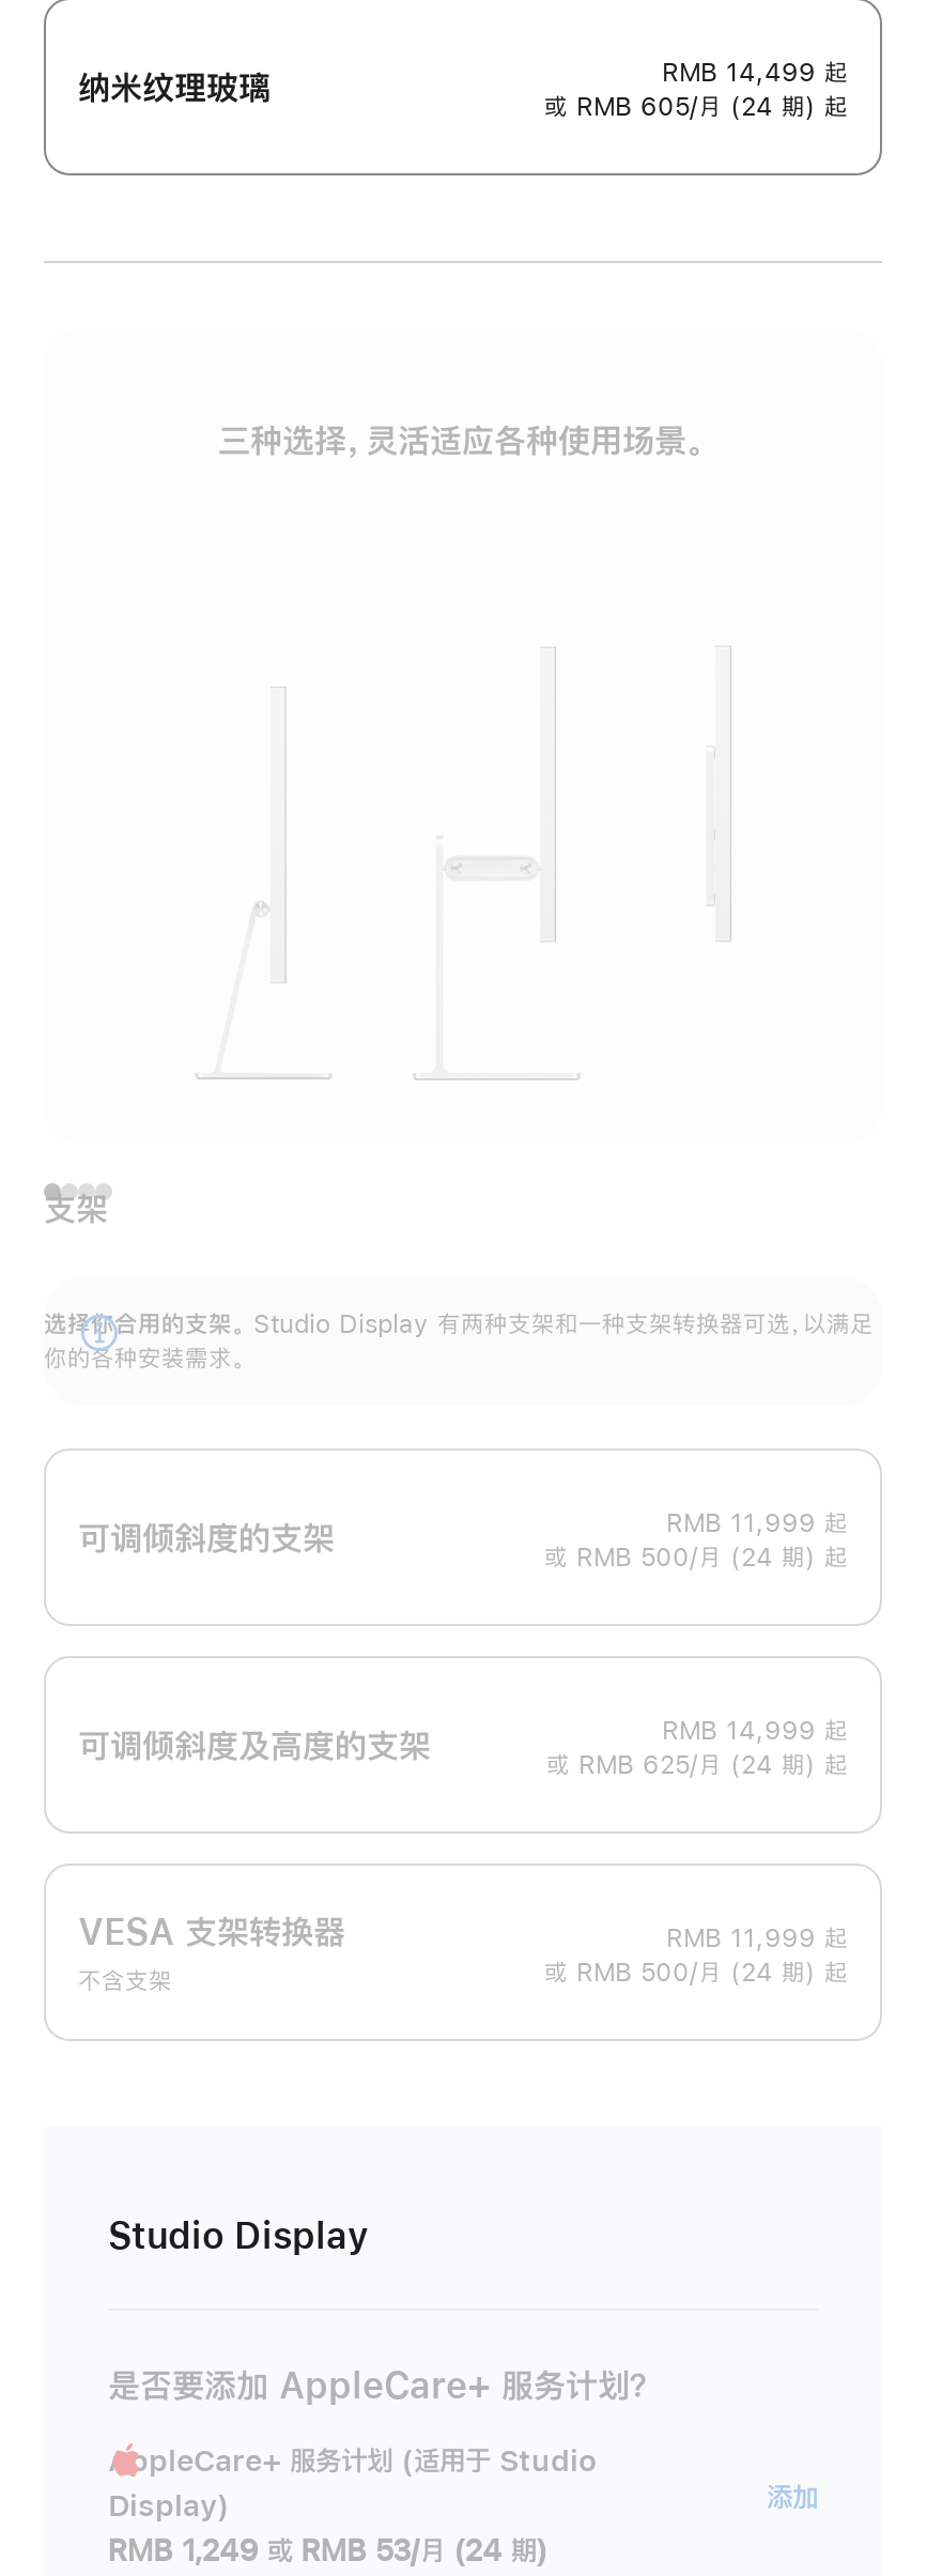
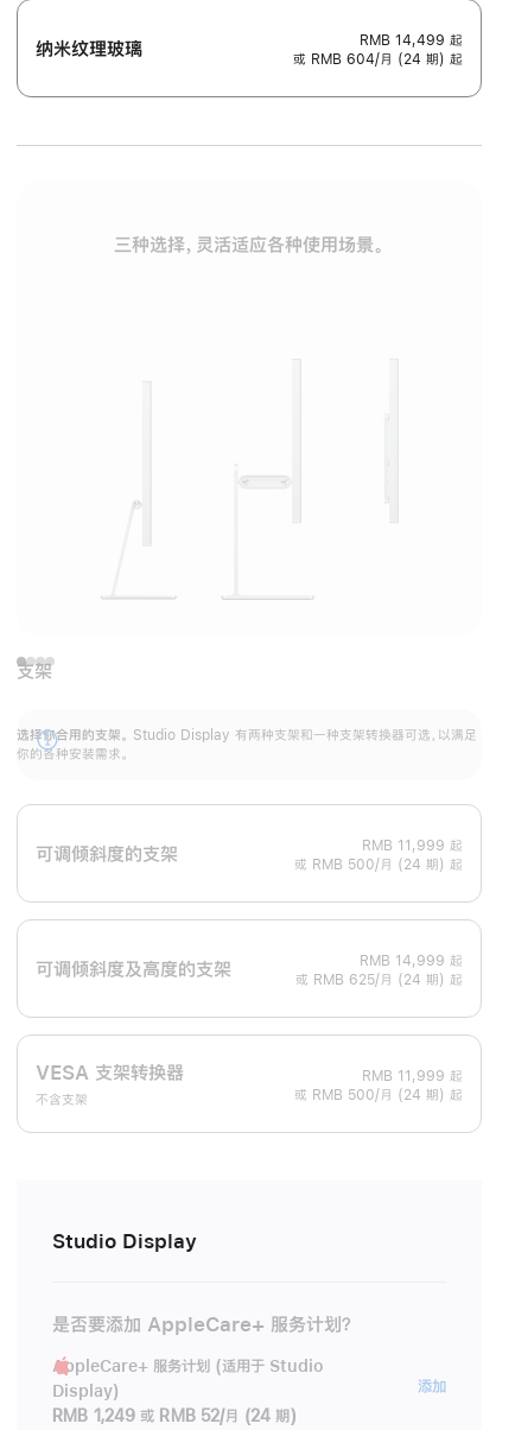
- 或 RMB 605/月 (24 期) 起
+ 或 RMB 604/月 (24 期) 起

- RMB 1,249 或 RMB 53/月 (24 期)
+ RMB 1,249 或 RMB 52/月 (24 期)
